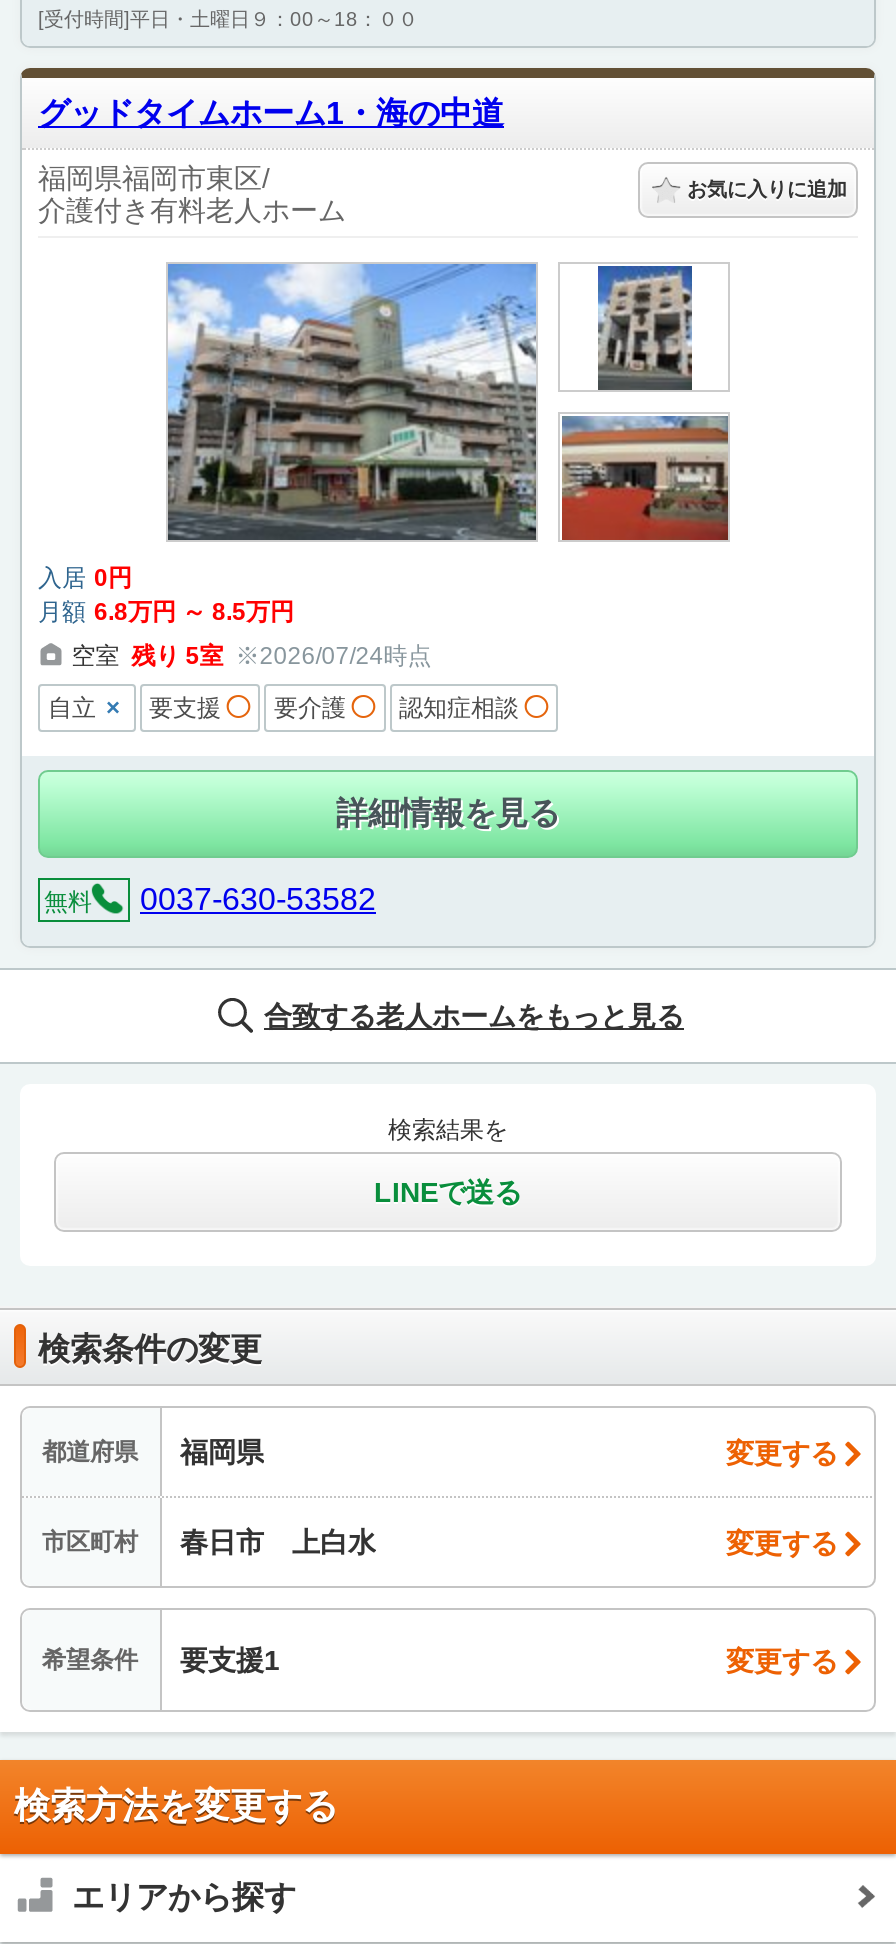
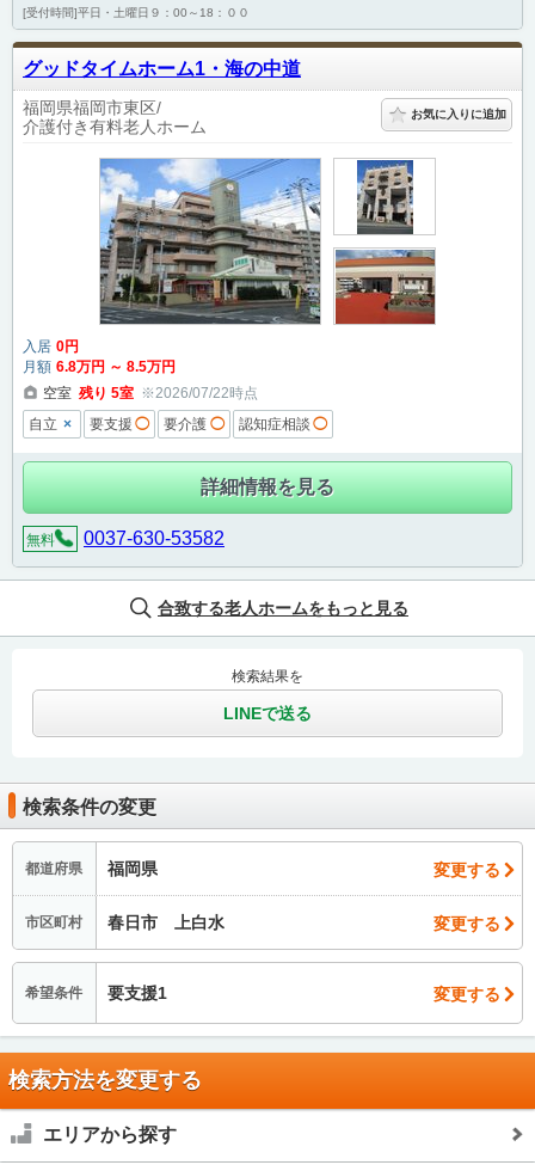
- 空室 残り 5室 ※2026/07/24時点
+ 空室 残り 5室 ※2026/07/22時点
